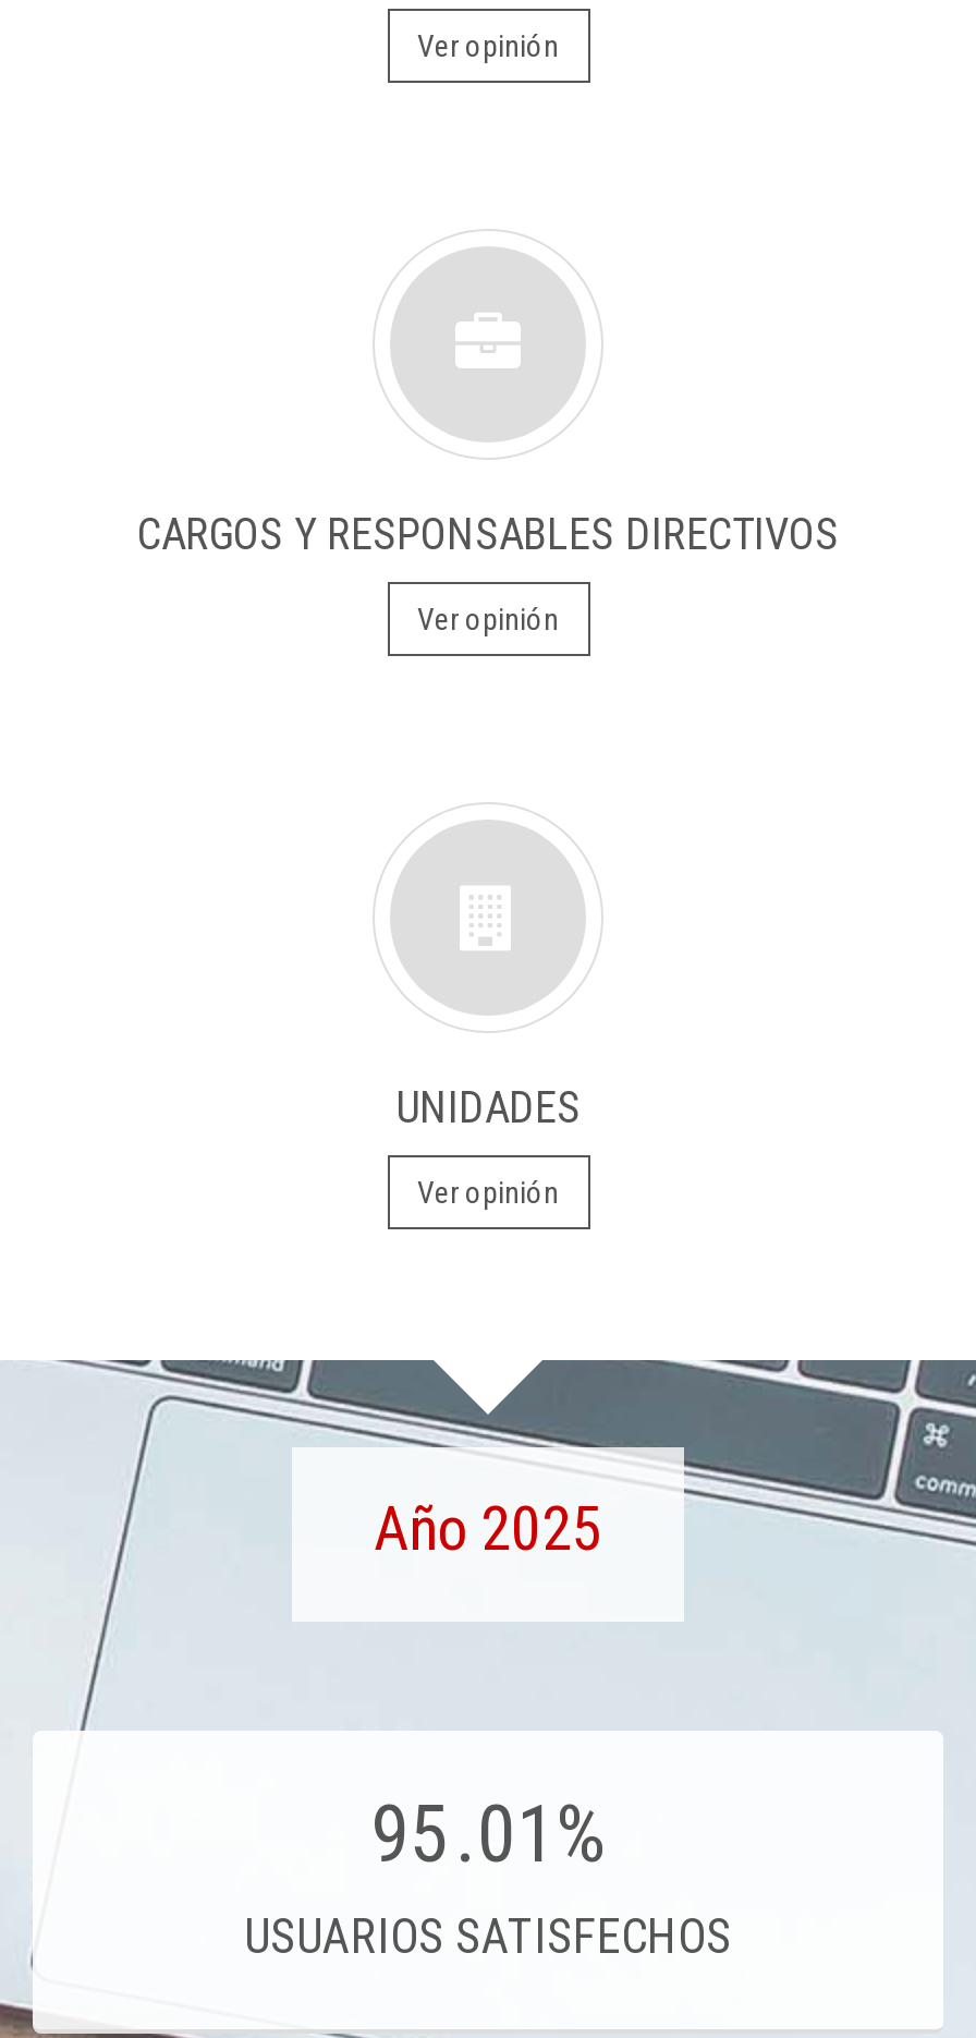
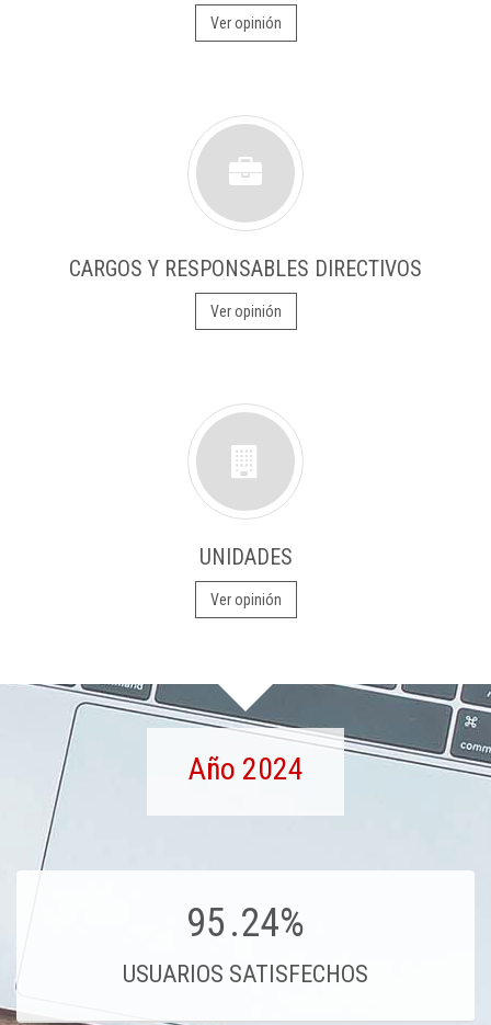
- Año 2025
+ Año 2024

- 95 .01%
+ 95 .24%
